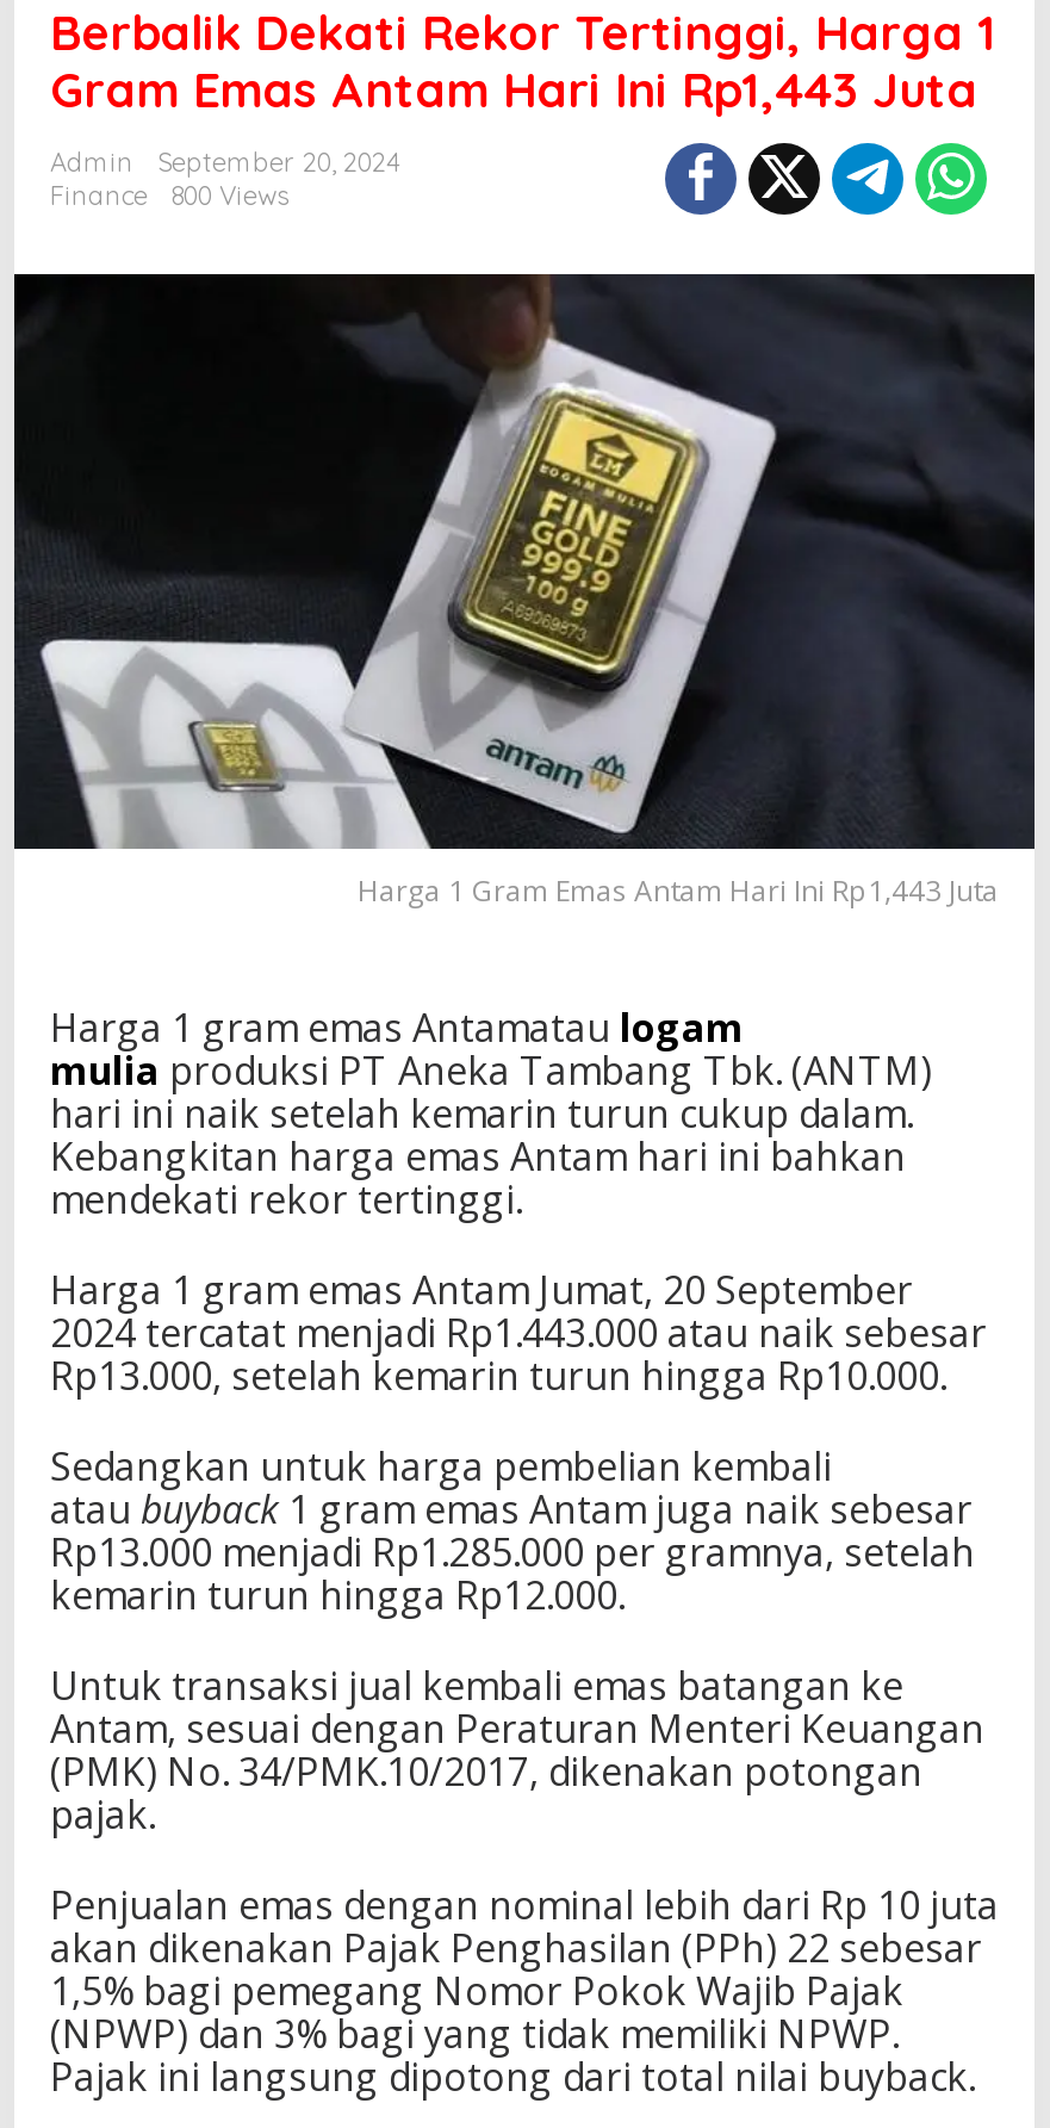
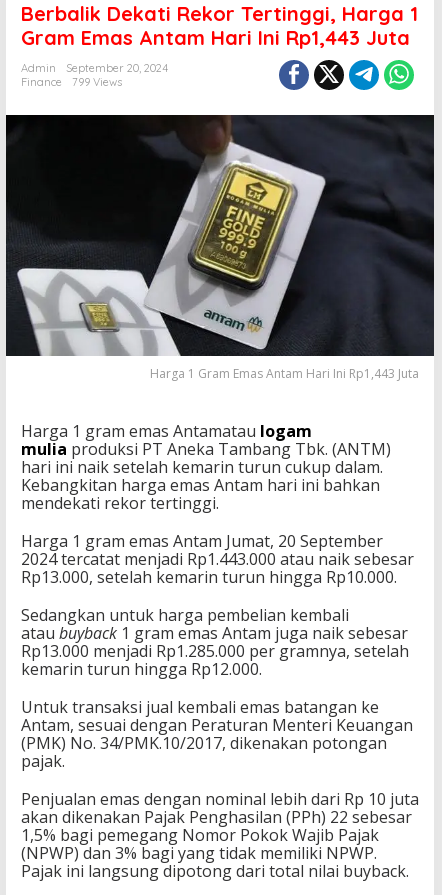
- Finance 800 Views
+ Finance 799 Views
